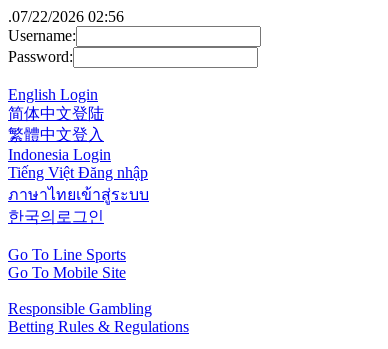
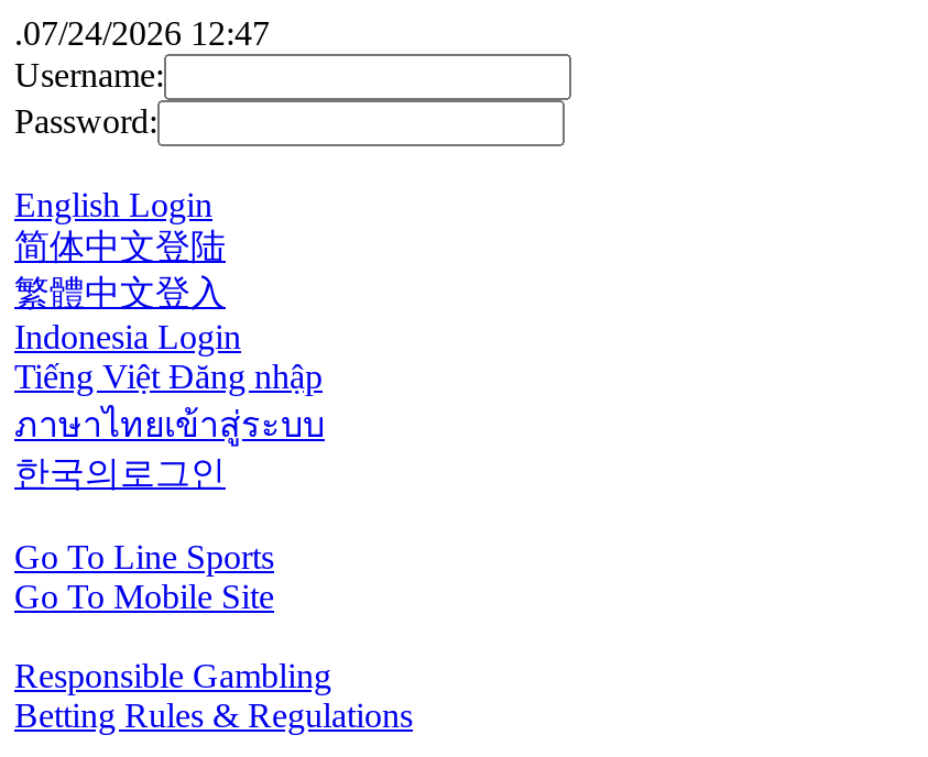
- .07/22/2026 02:56
+ .07/24/2026 12:47
